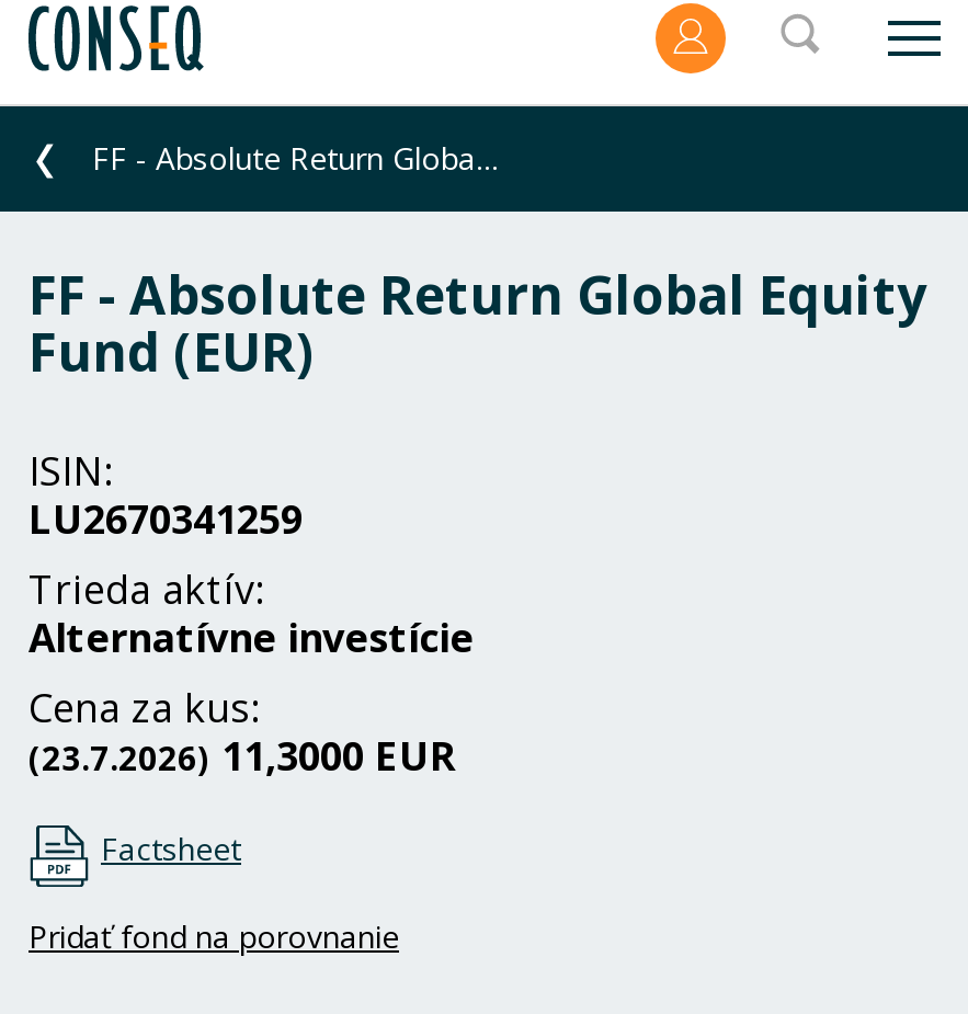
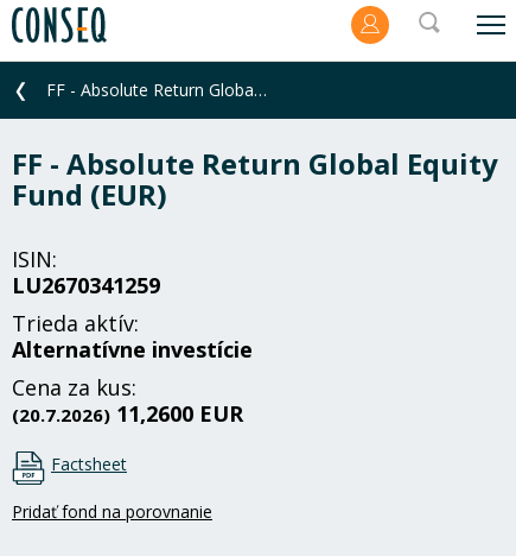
- (23.7.2026) 11,3000 EUR
+ (20.7.2026) 11,2600 EUR
